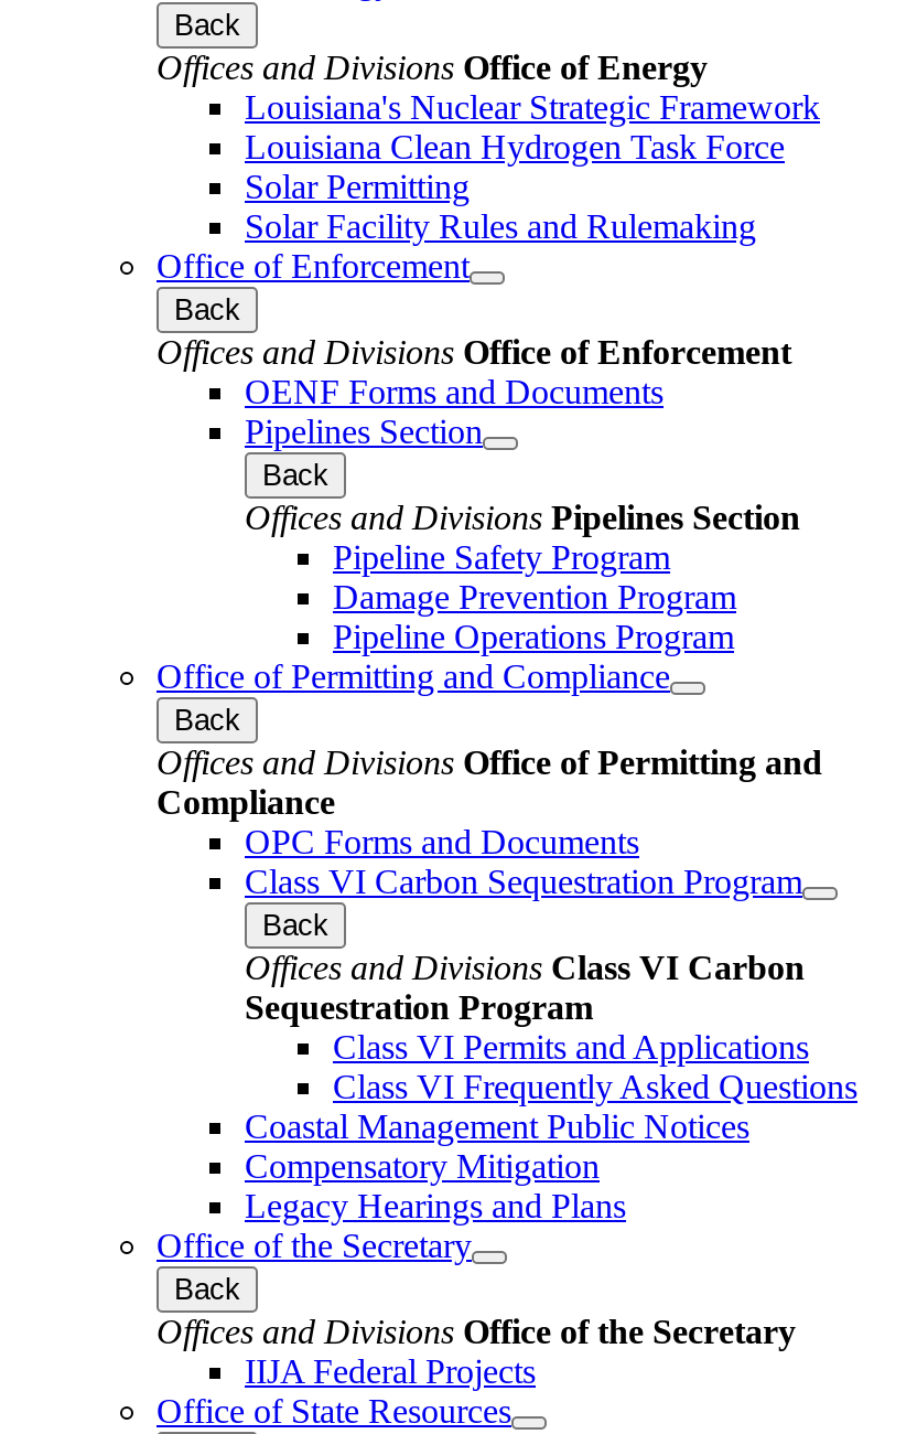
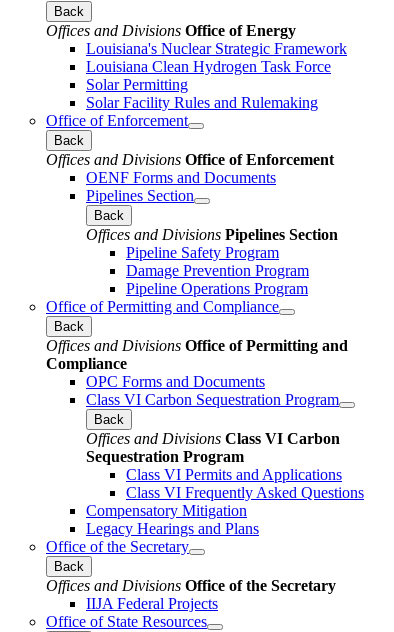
- Coastal Management Public Notices
